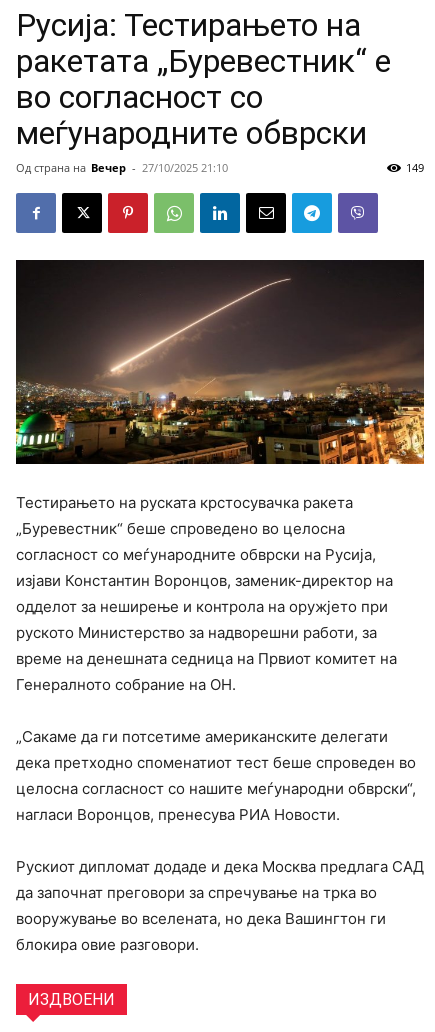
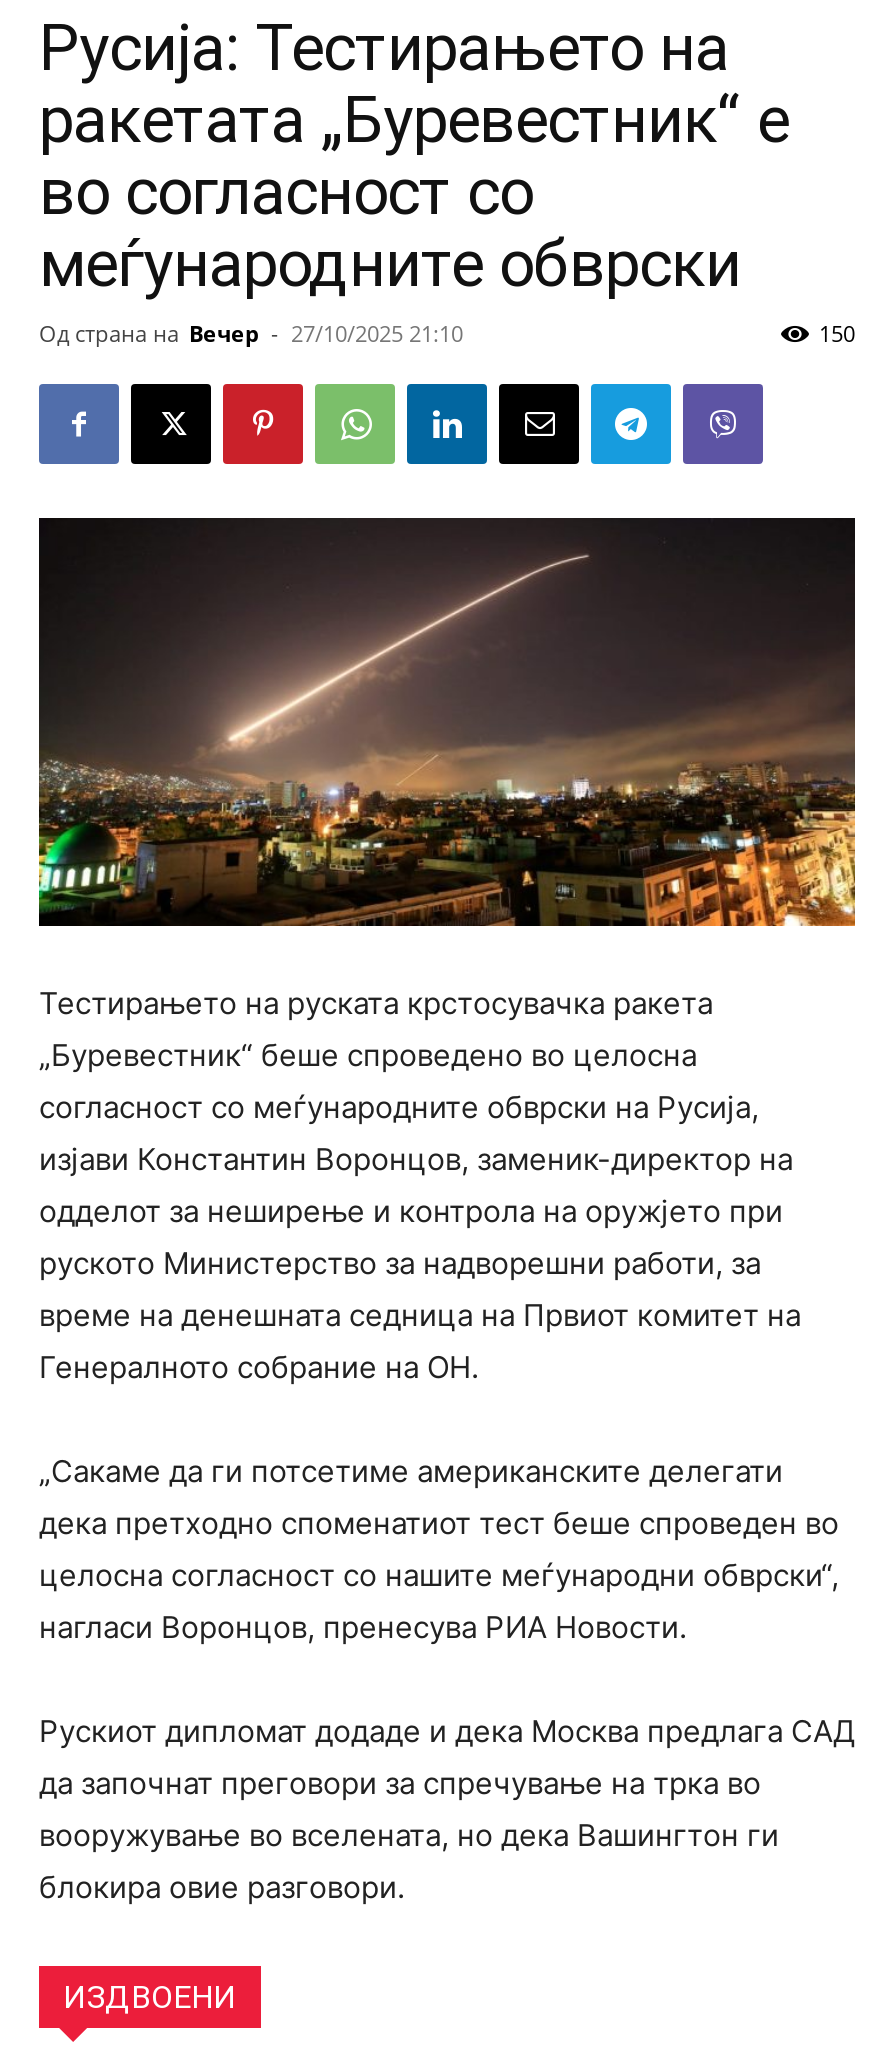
- 149
+ 150
